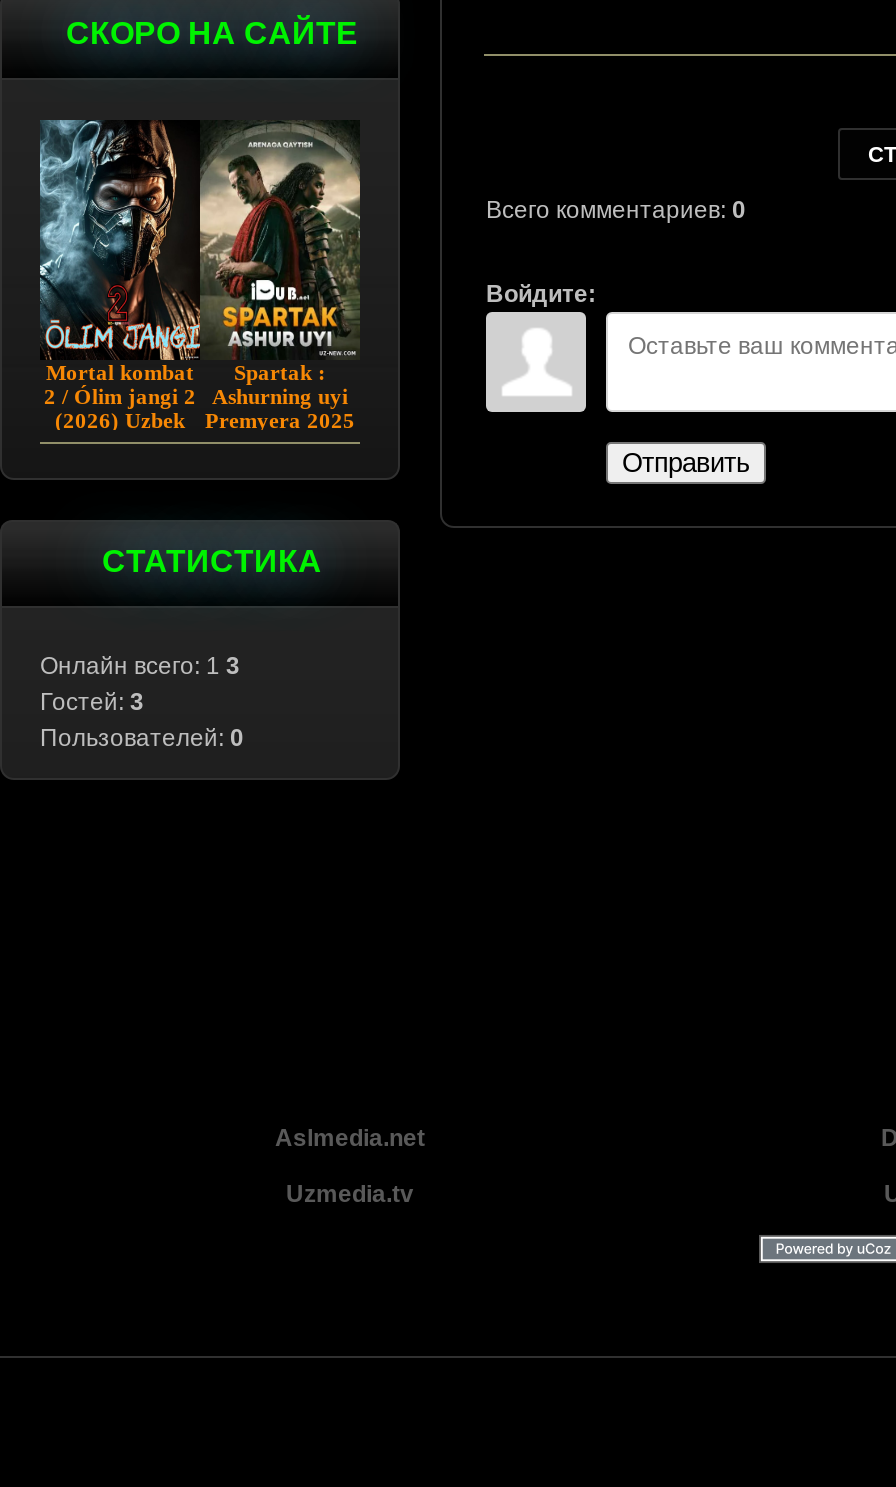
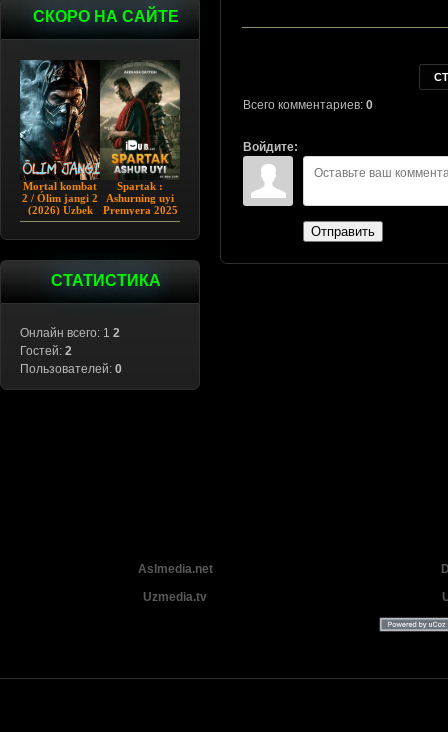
- Онлайн всего: 1 3
+ Онлайн всего: 1 2

- Гостей: 3
+ Гостей: 2
